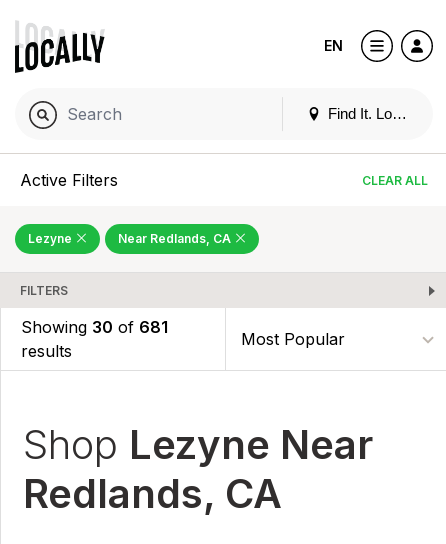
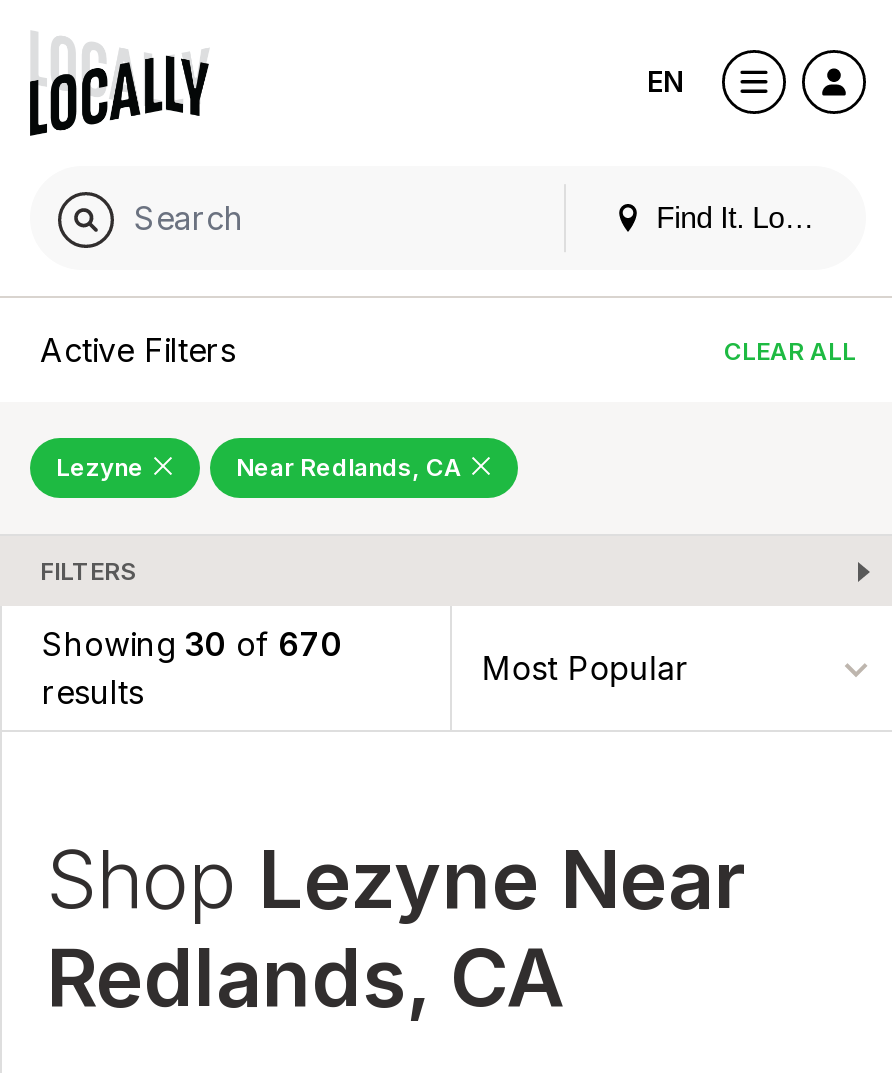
- Showing 30 of 681
+ Showing 30 of 670
